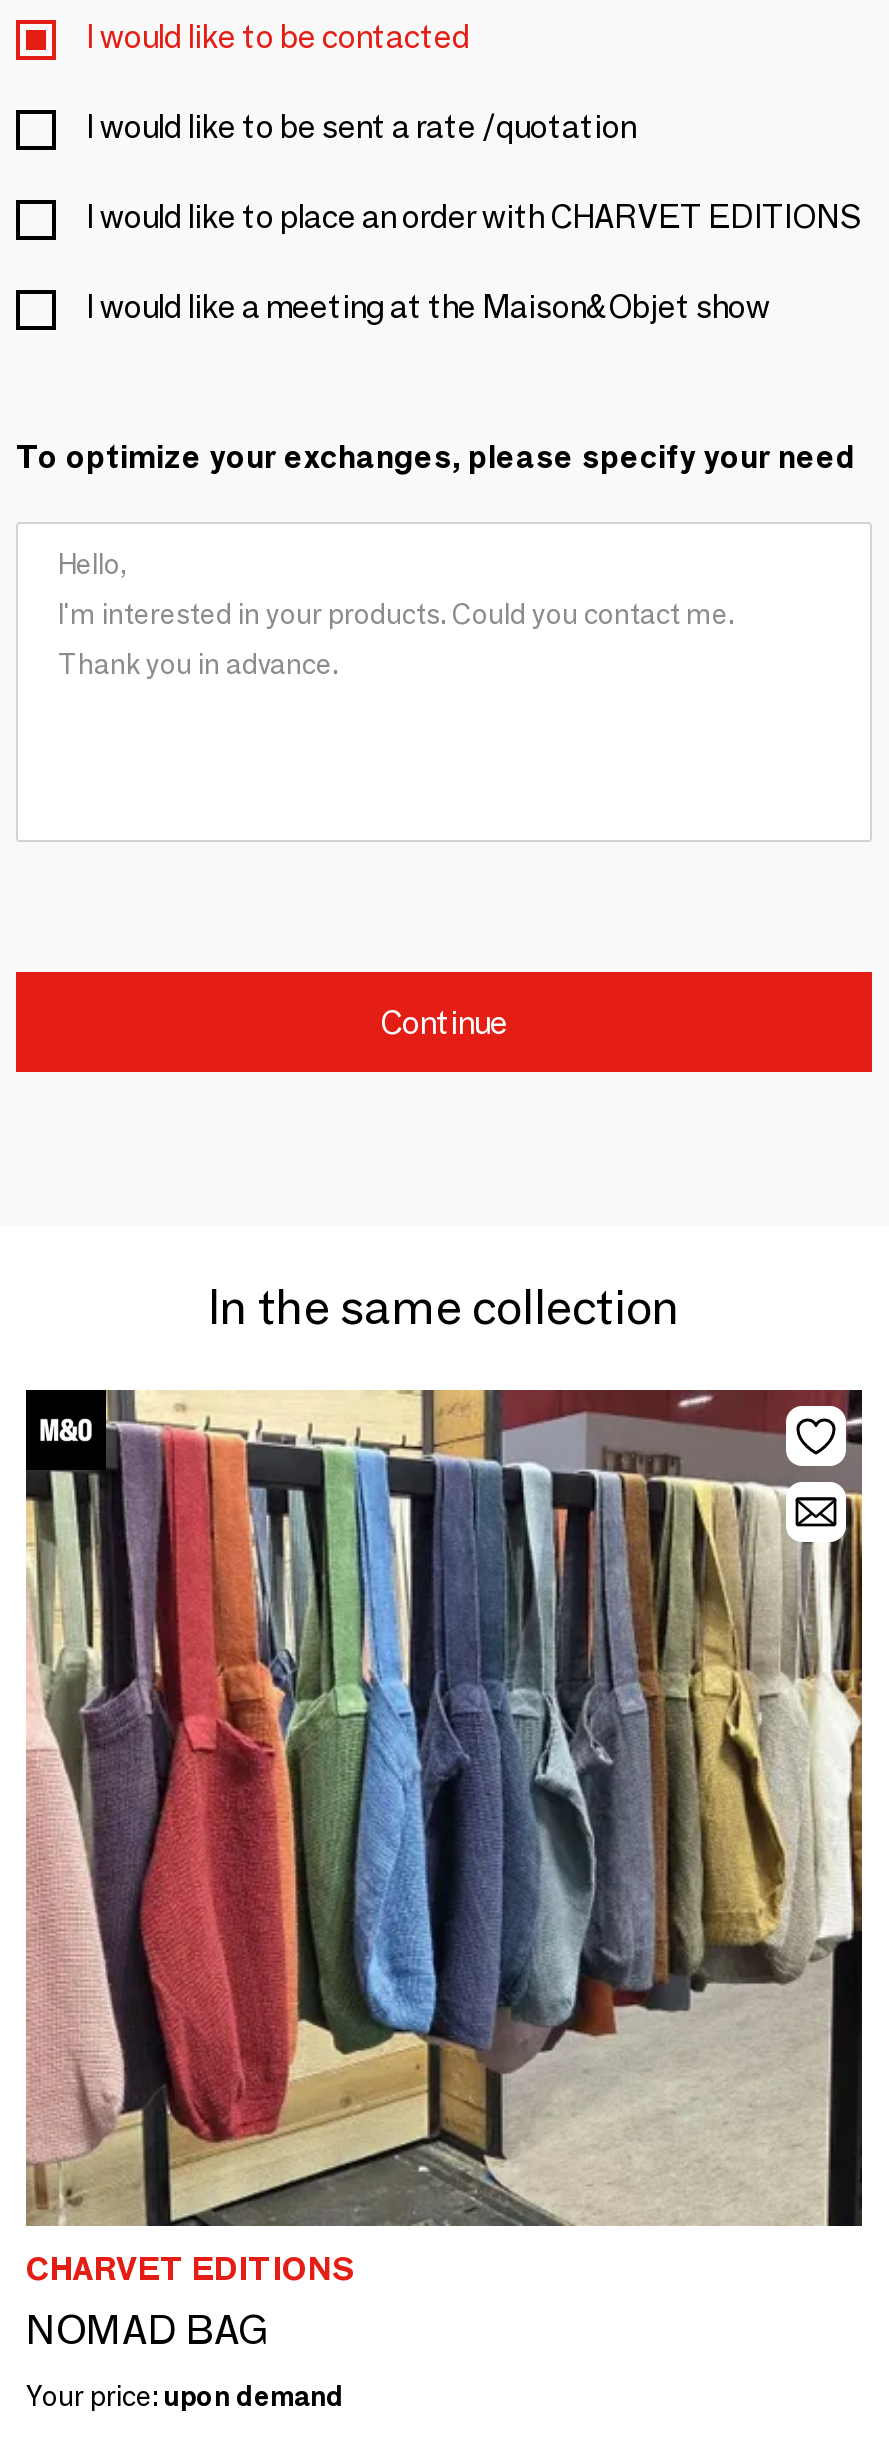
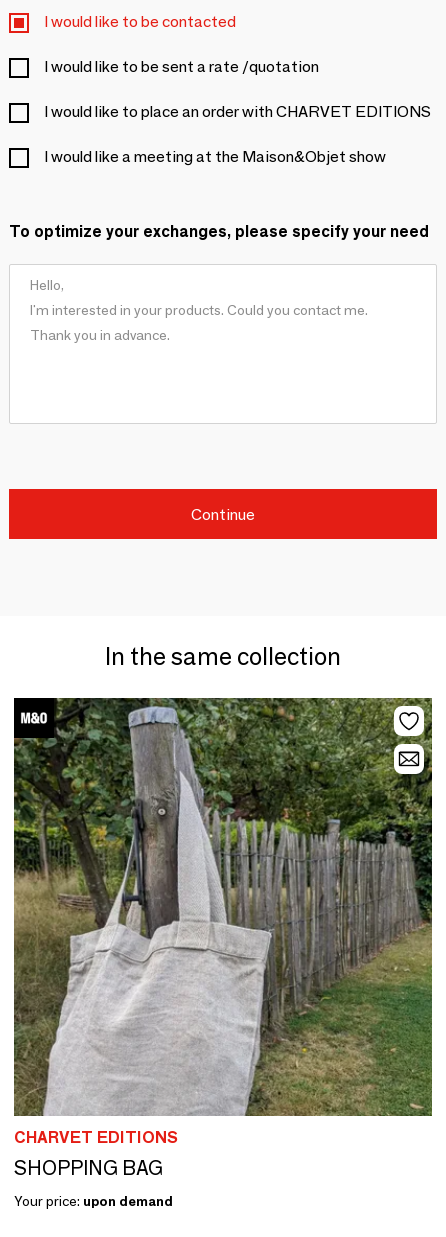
- [image]
+ [image]

- NOMAD BAG
+ SHOPPING BAG
